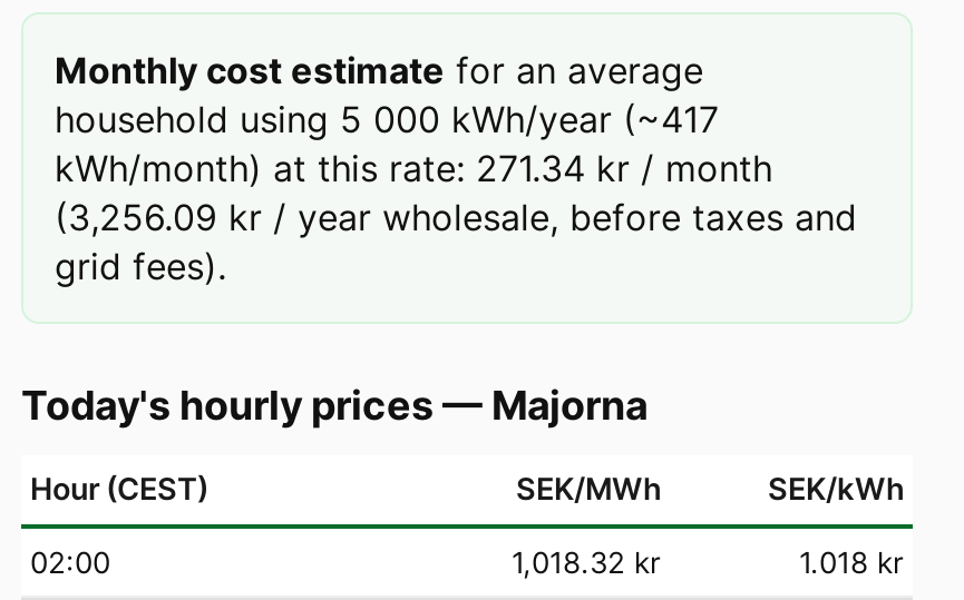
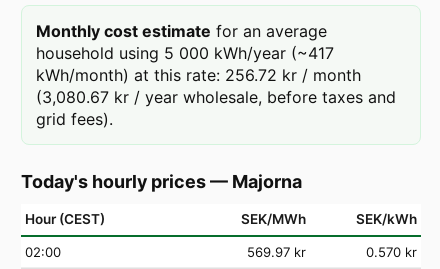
- kWh/month) at this rate: 271.34 kr / month
+ kWh/month) at this rate: 256.72 kr / month

- (3,256.09 kr / year wholesale, before taxes and
+ (3,080.67 kr / year wholesale, before taxes and

- 1,018.32 kr
+ 569.97 kr

- 1.018 kr
+ 0.570 kr
